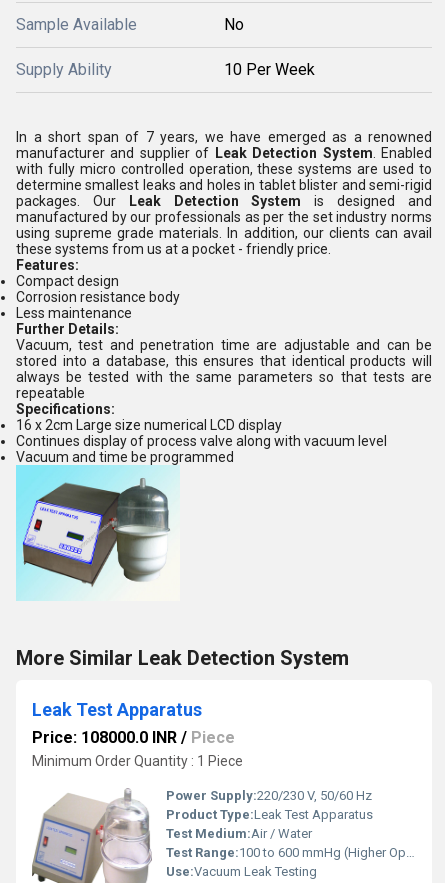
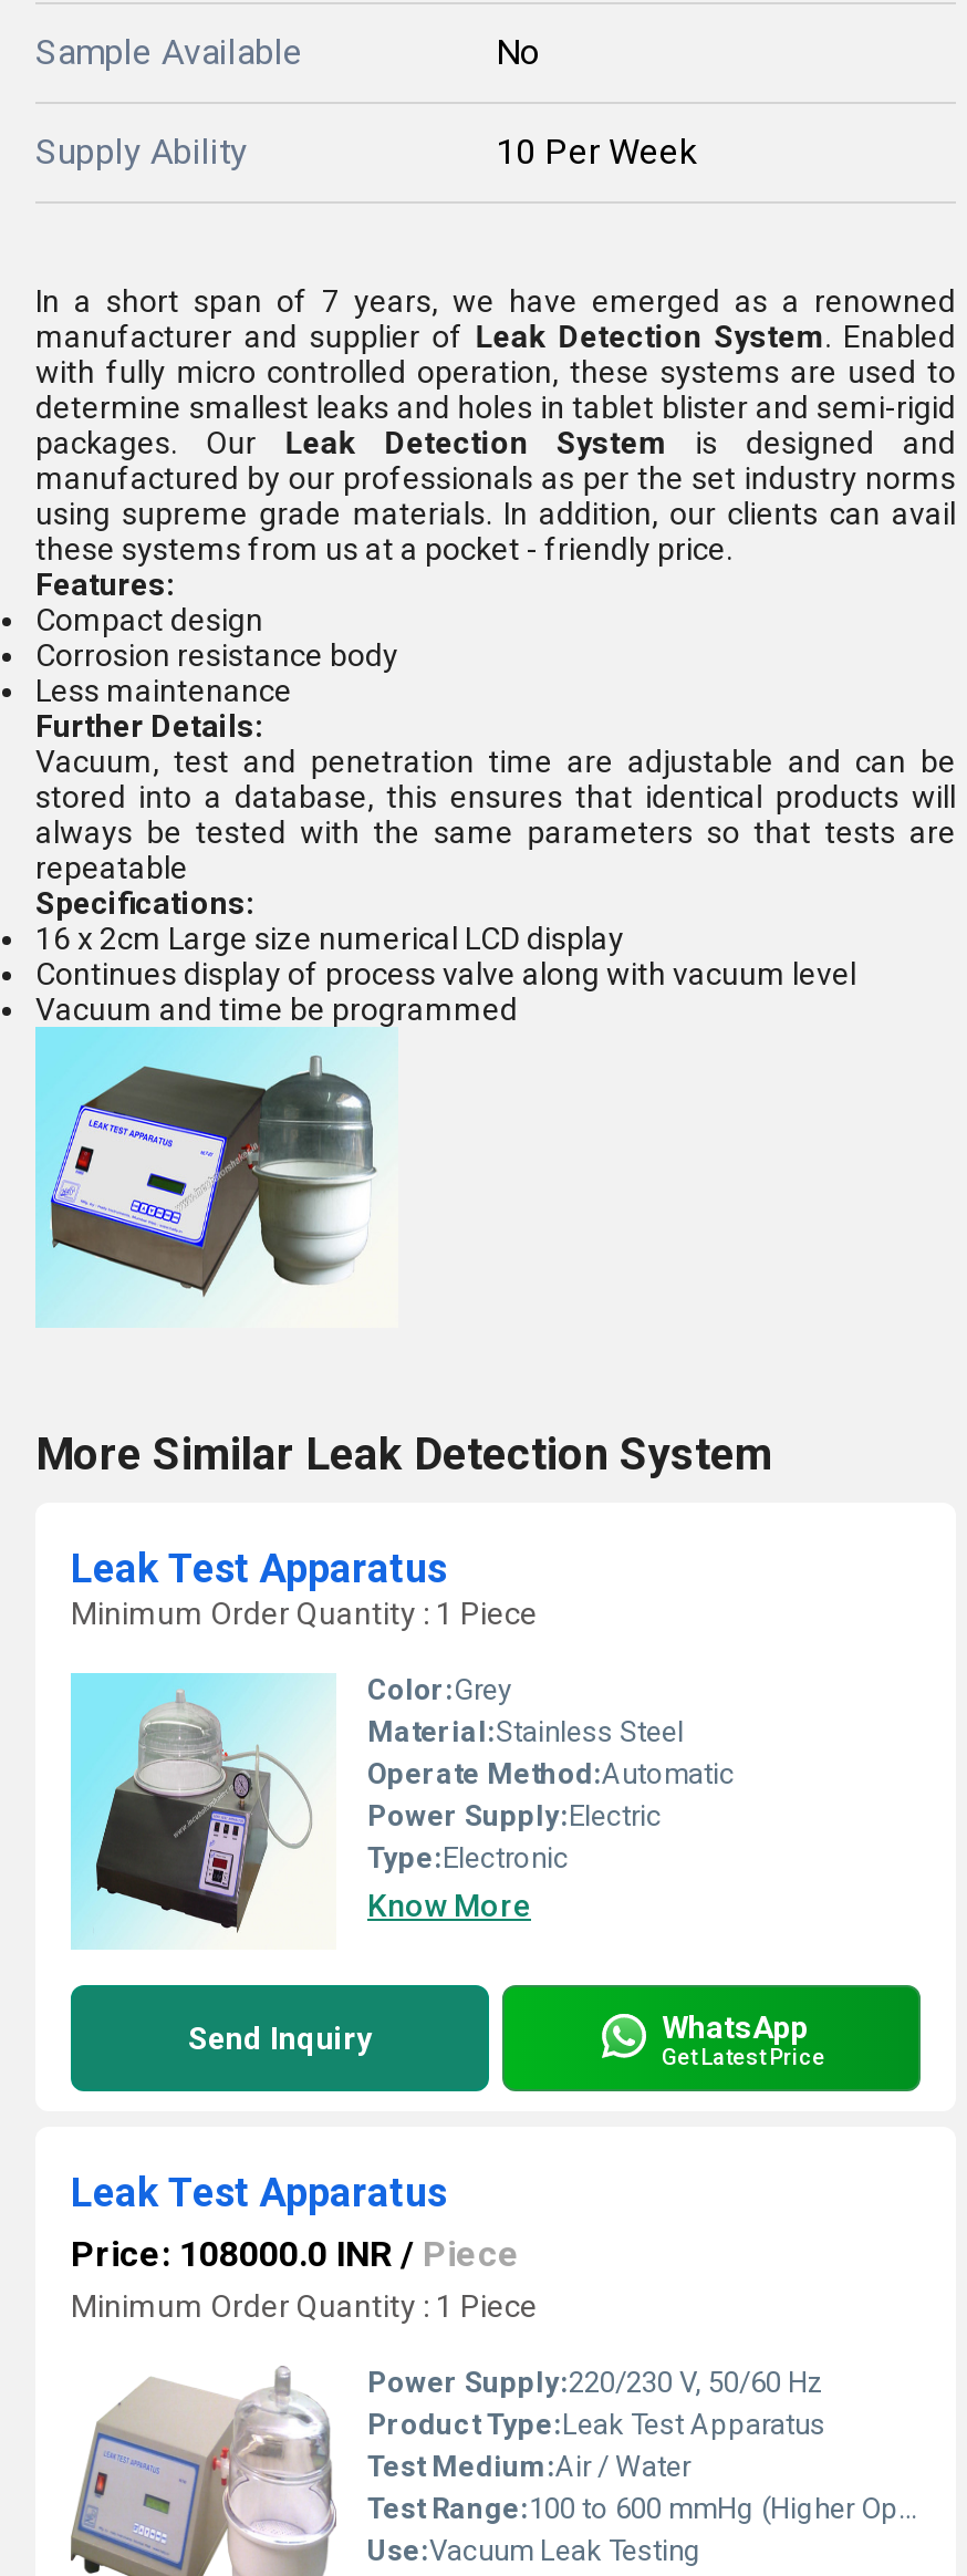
+ [image]
+ Minimum Order Quantity : 1 Piece
+ Color:Grey
+ Material:Stainless Steel
+ Operate Method:Automatic
+ Power Supply:Electric
+ Type:Electronic
+ Know More

+ Send Inquiry
+ WhatsApp
+ Get Latest Price
+ Leak Test Apparatus
